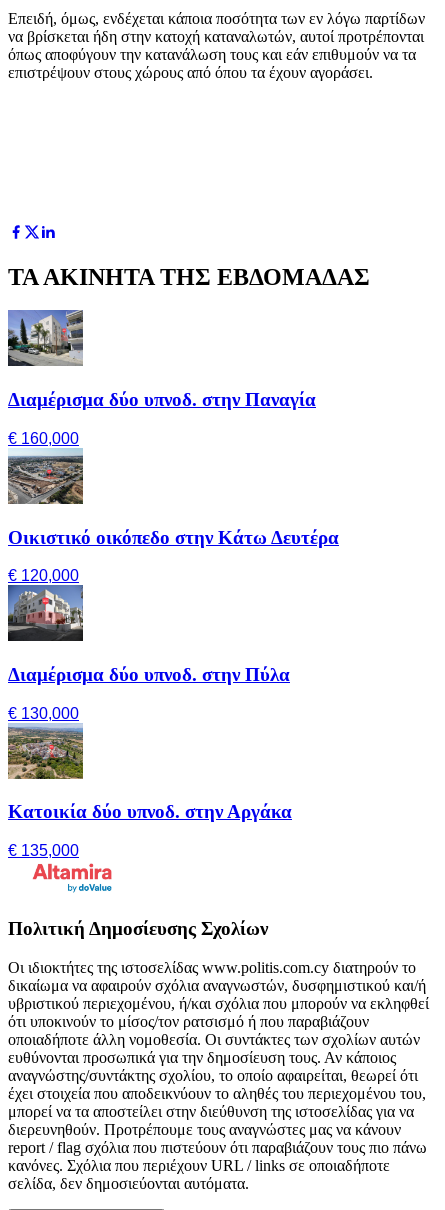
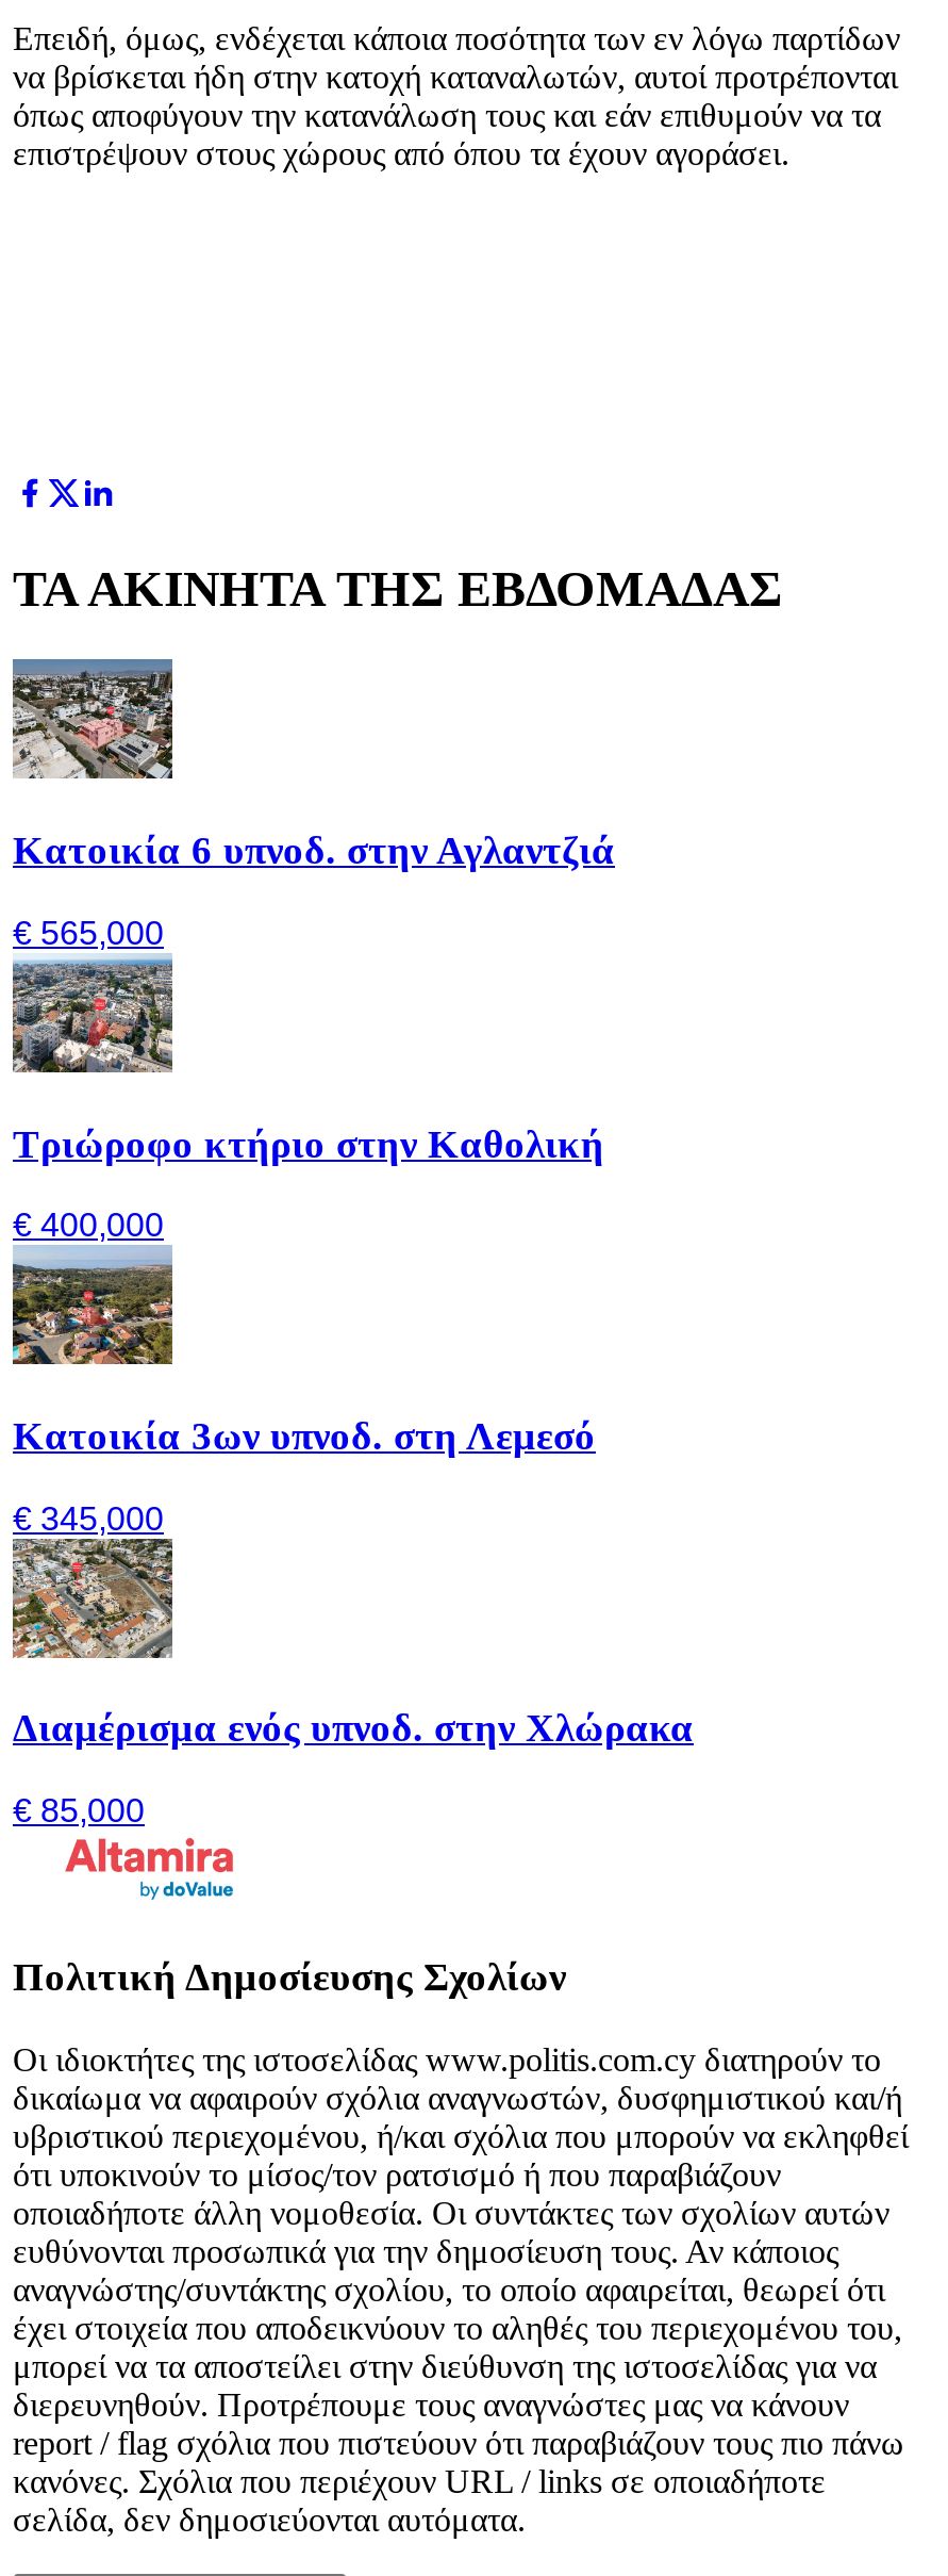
- [image]
- Διαμέρισμα δύο υπνοδ. στην Παναγία
+ [image]
+ Κατοικία 6 υπνοδ. στην Αγλαντζιά

- € 160,000
+ € 565,000

- [image]
- Οικιστικό οικόπεδο στην Κάτω Δευτέρα
+ [image]
+ Τριώροφο κτήριο στην Καθολική

- € 120,000
+ € 400,000

- [image]
- Διαμέρισμα δύο υπνοδ. στην Πύλα
+ [image]
+ Κατοικία 3ων υπνοδ. στη Λεμεσό

- € 130,000
+ € 345,000

- [image]
- Κατοικία δύο υπνοδ. στην Αργάκα
+ [image]
+ Διαμέρισμα ενός υπνοδ. στην Χλώρακα

- € 135,000
+ € 85,000
